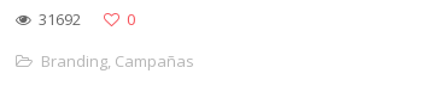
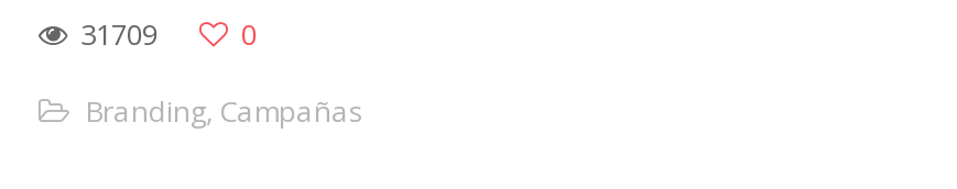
- 31692
+ 31709
